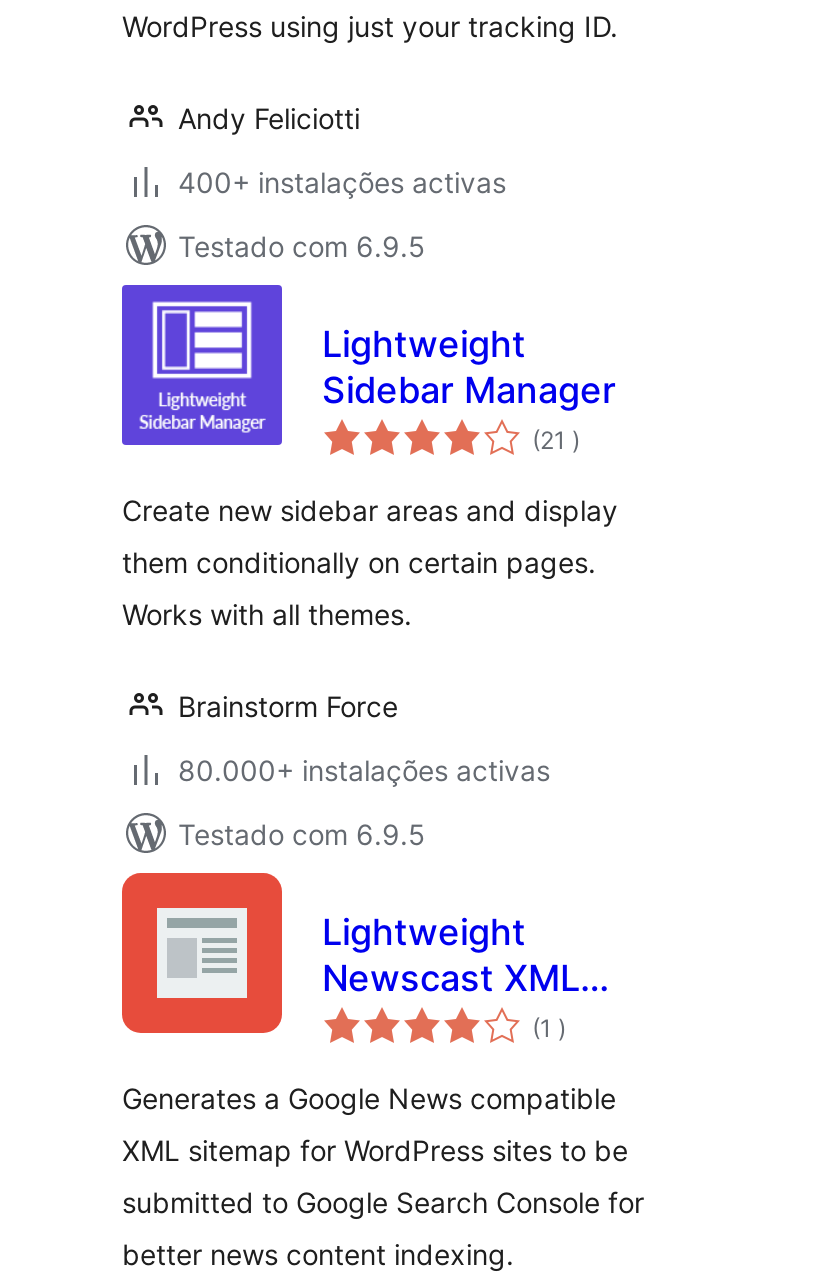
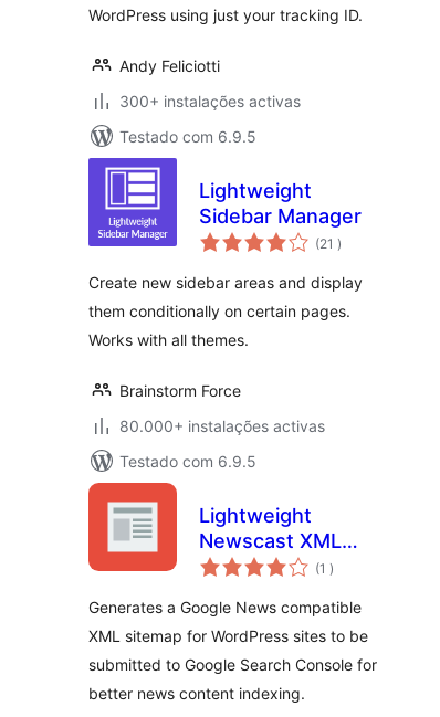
- 400+ instalações activas
+ 300+ instalações activas
